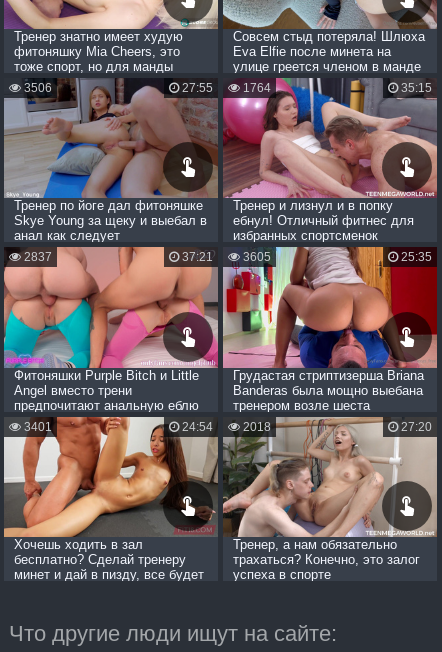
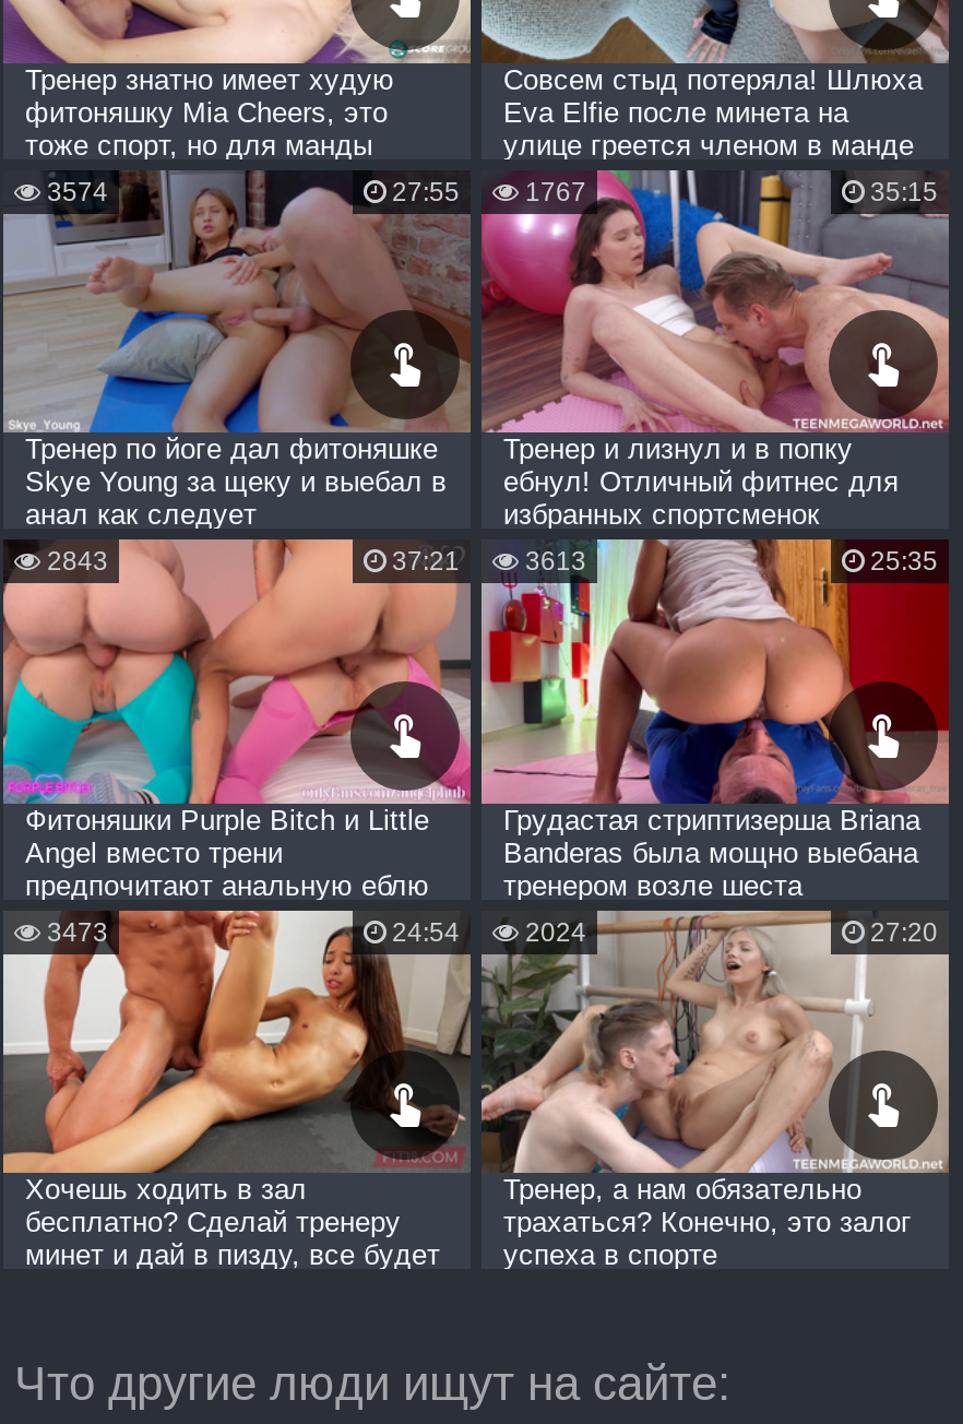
- 3506
+ 3574

- 1764
+ 1767

- 2837
+ 2843

- 37:21 3605
+ 37:21 3613

- 3401
+ 3473

- 24:54 2018
+ 24:54 2024
